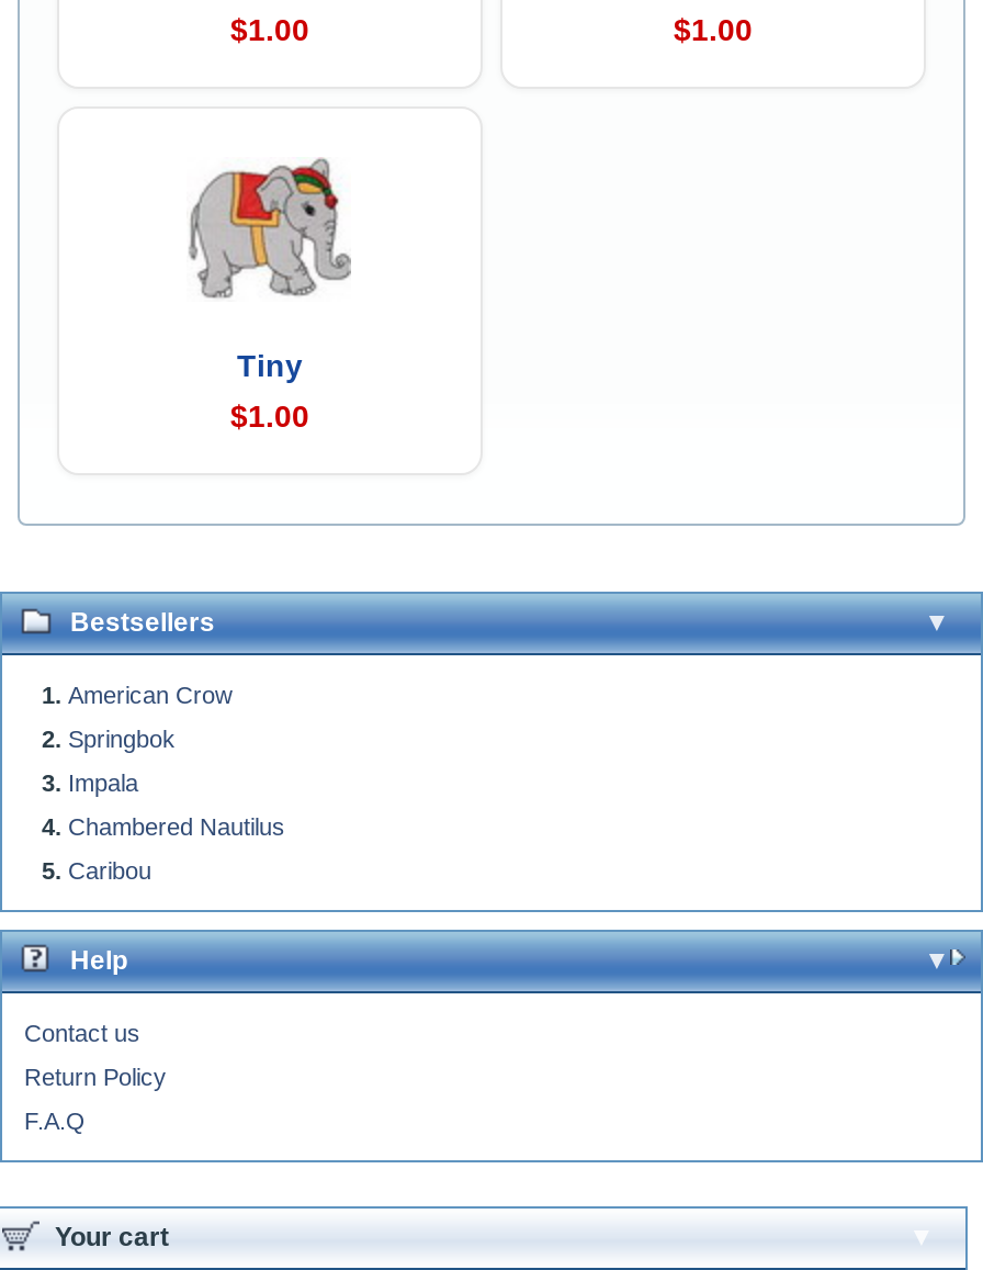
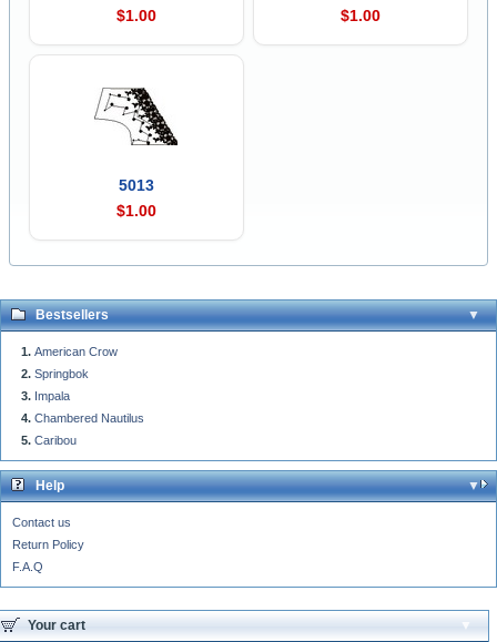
- [image]
- Tiny
+ [image]
+ 5013
